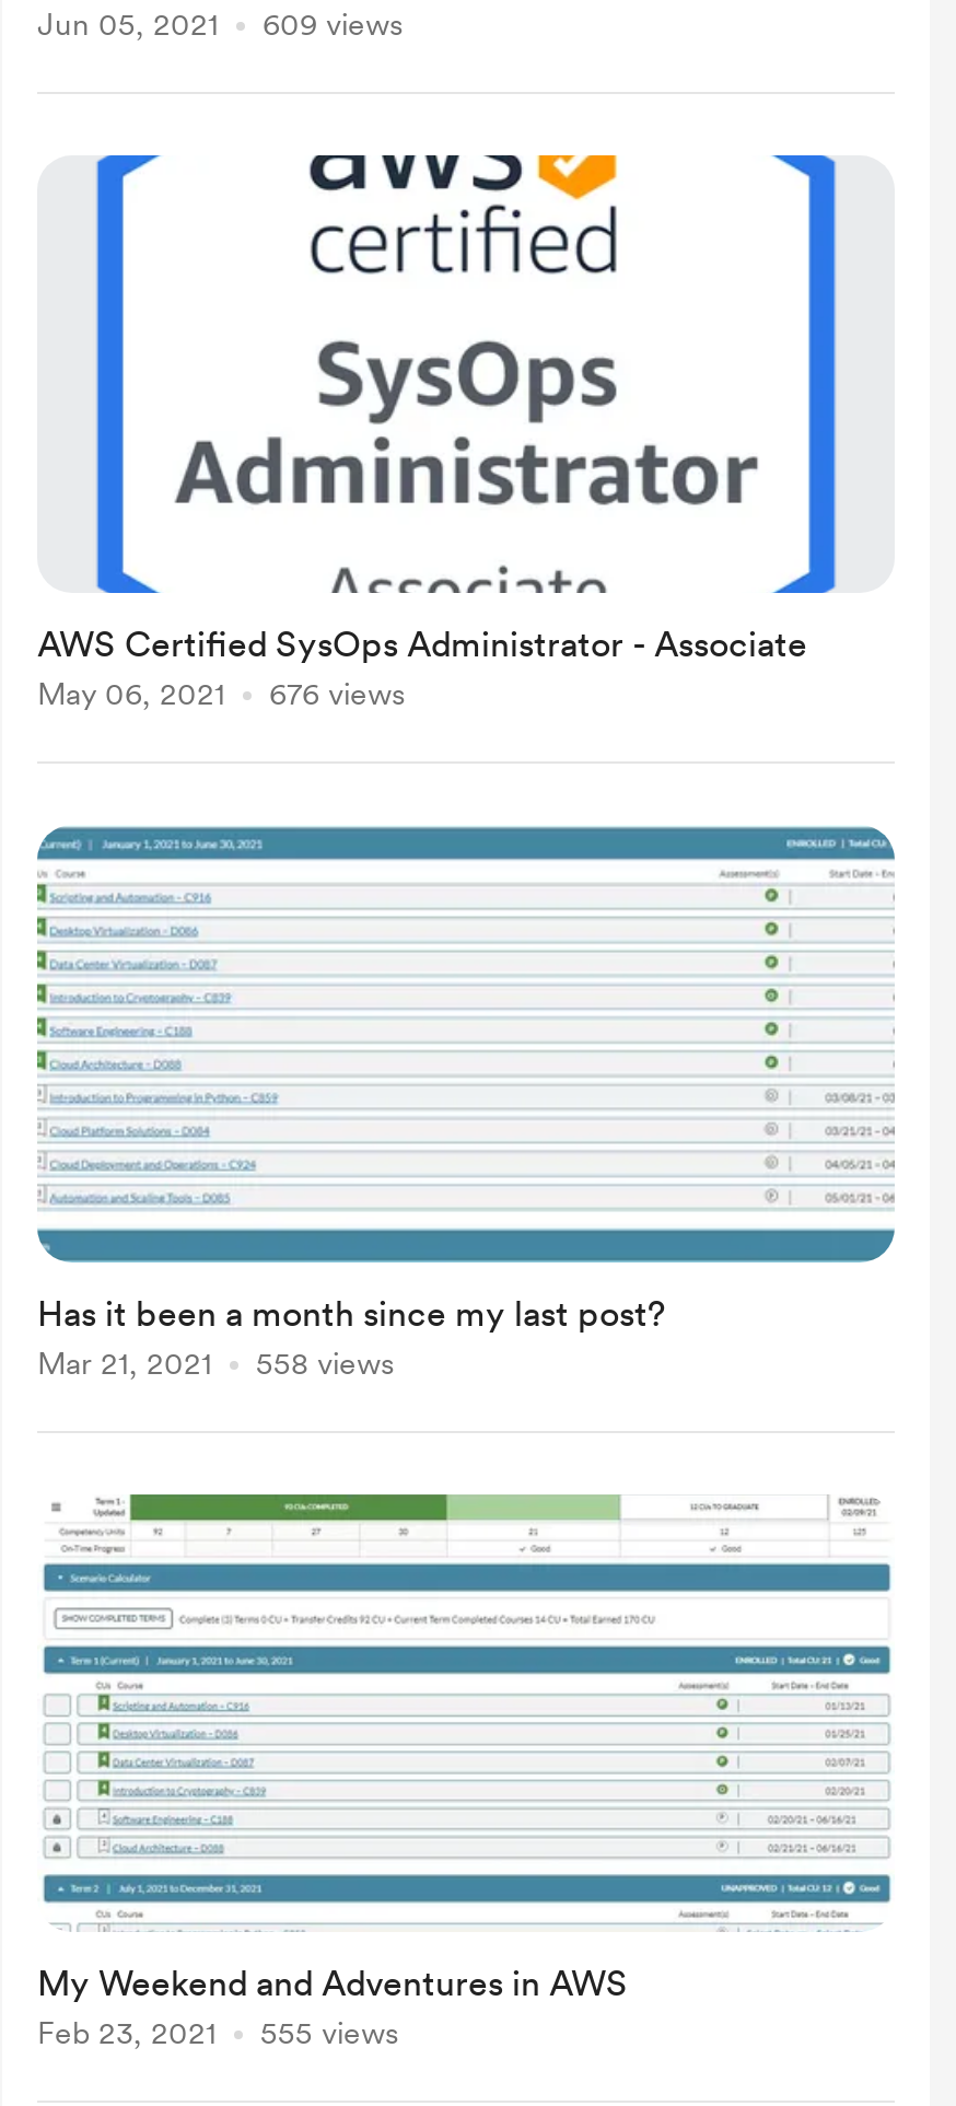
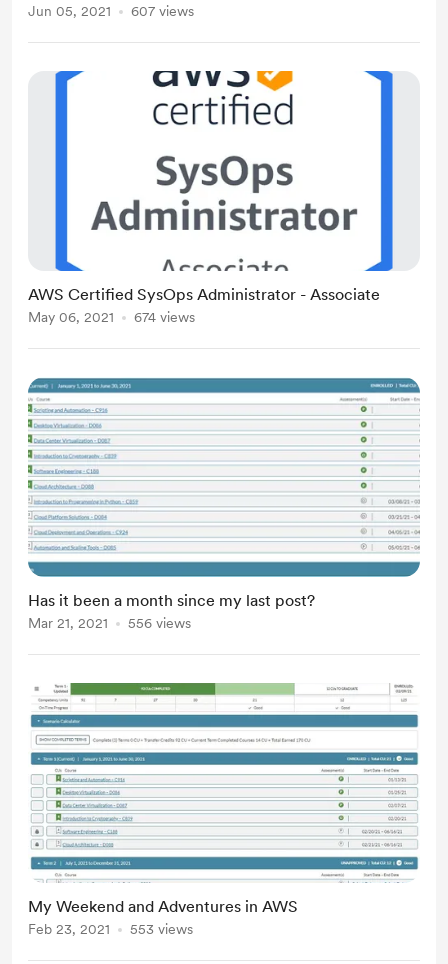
- Jun 05, 2021 609 views
+ Jun 05, 2021 607 views

- May 06, 2021 676 views
+ May 06, 2021 674 views

- Mar 21, 2021 558 views
+ Mar 21, 2021 556 views

- Feb 23, 2021 555 views
+ Feb 23, 2021 553 views
